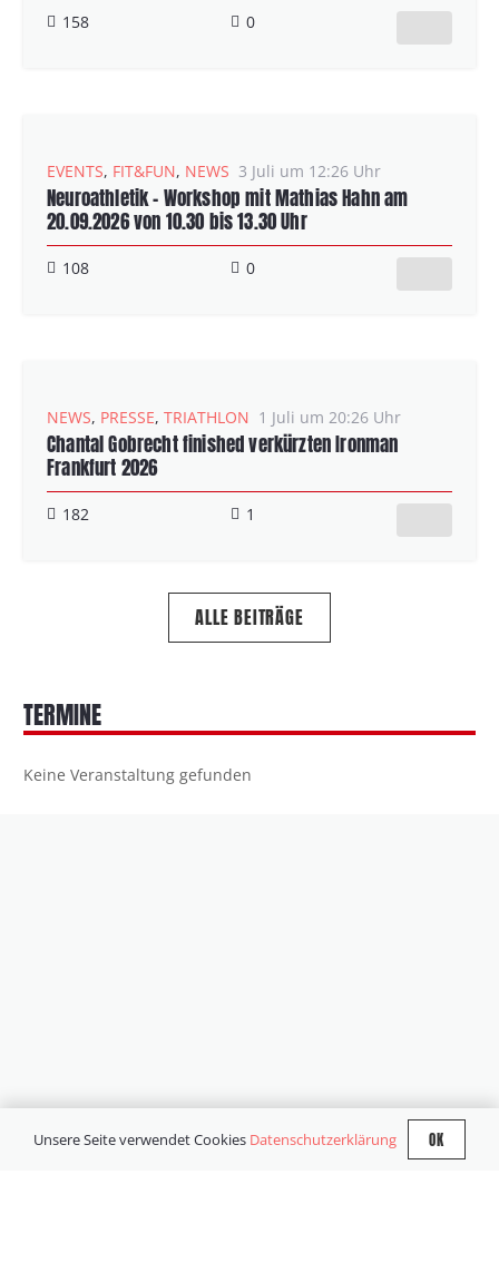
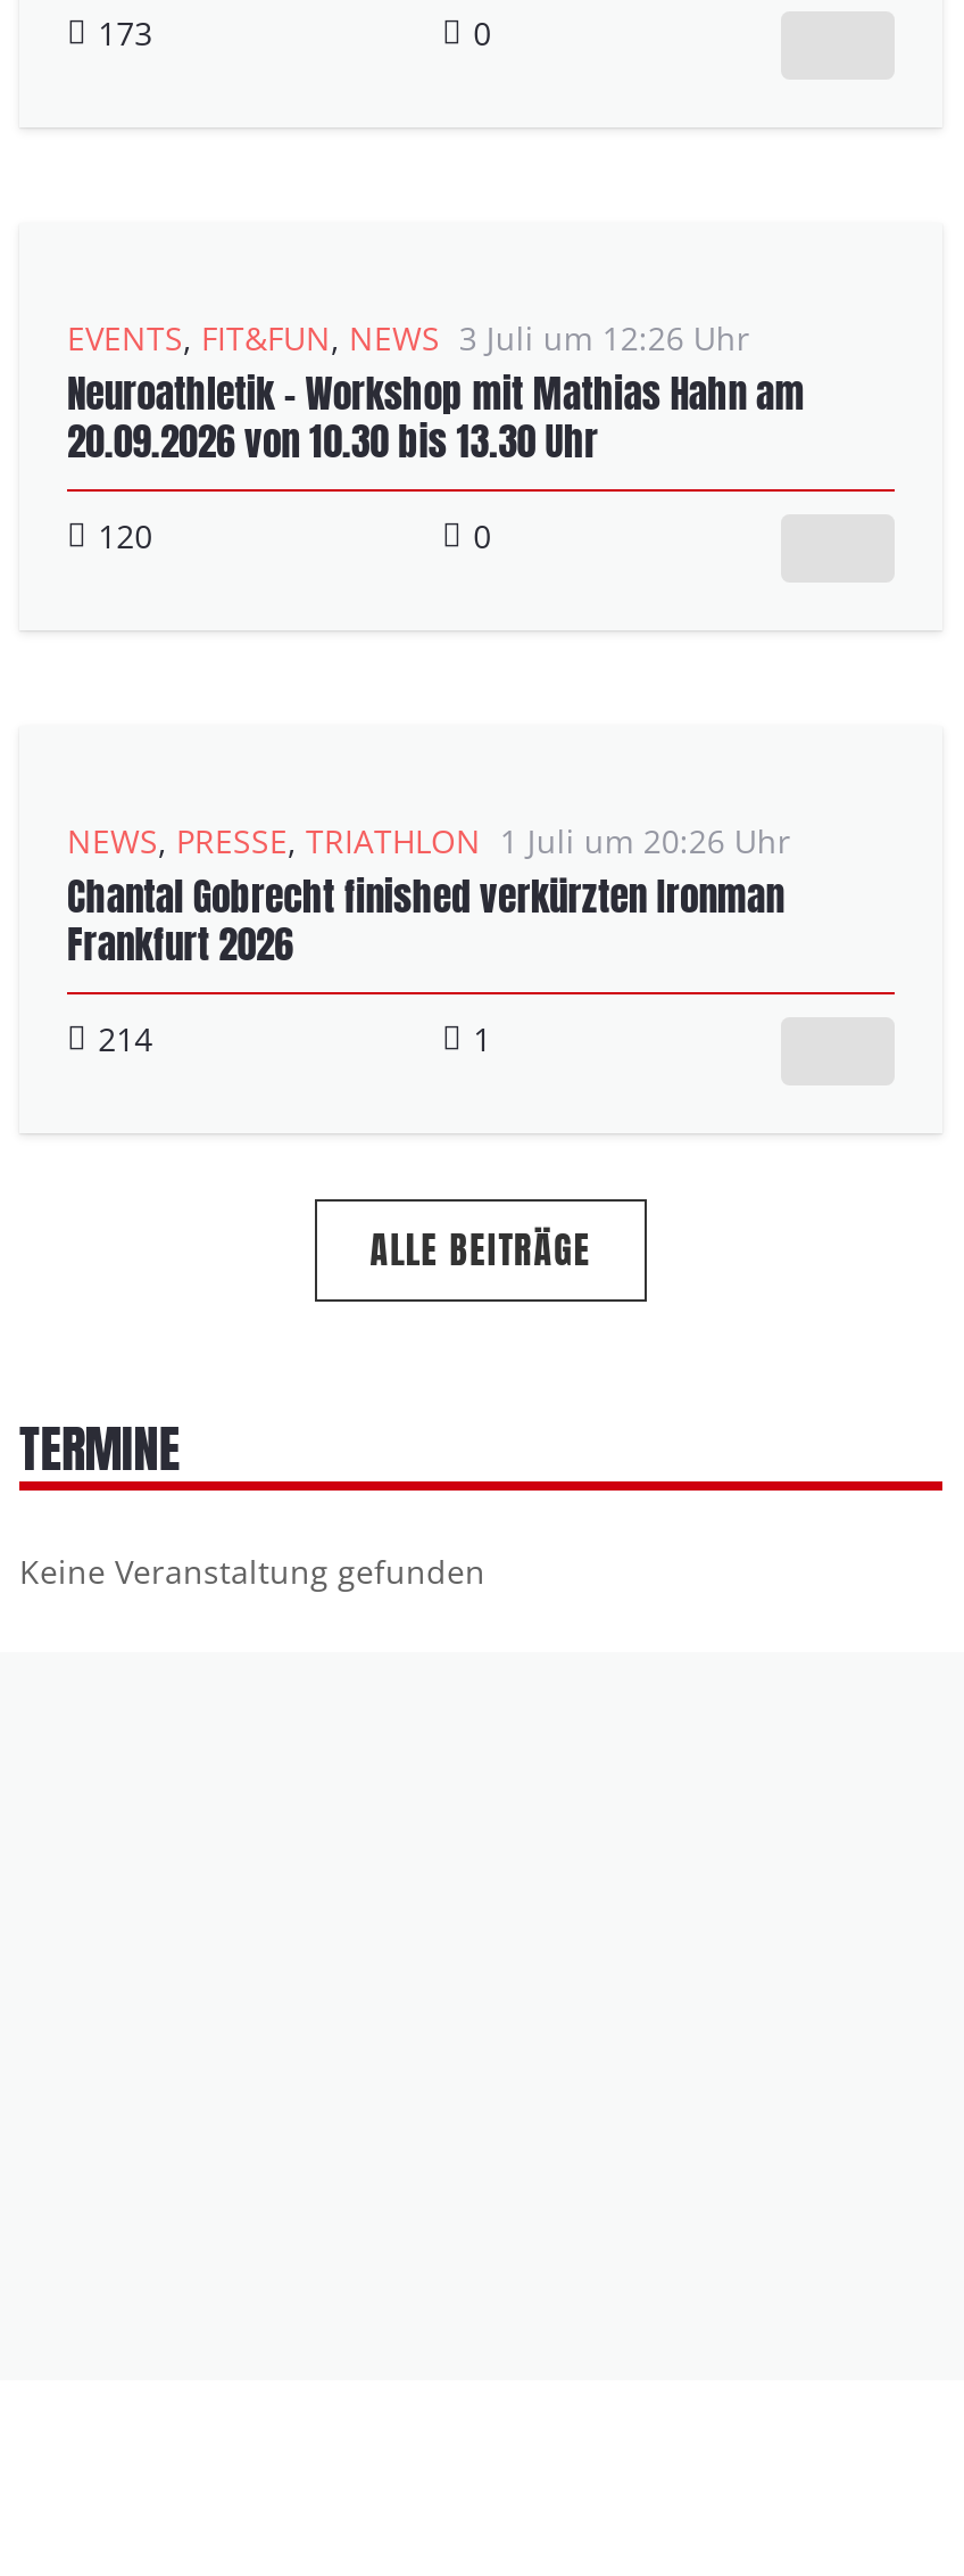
- 158
+ 173

- 108
+ 120

- 182
+ 214

- Unsere Seite verwendet Cookies Datenschutzerklärung
- OK
